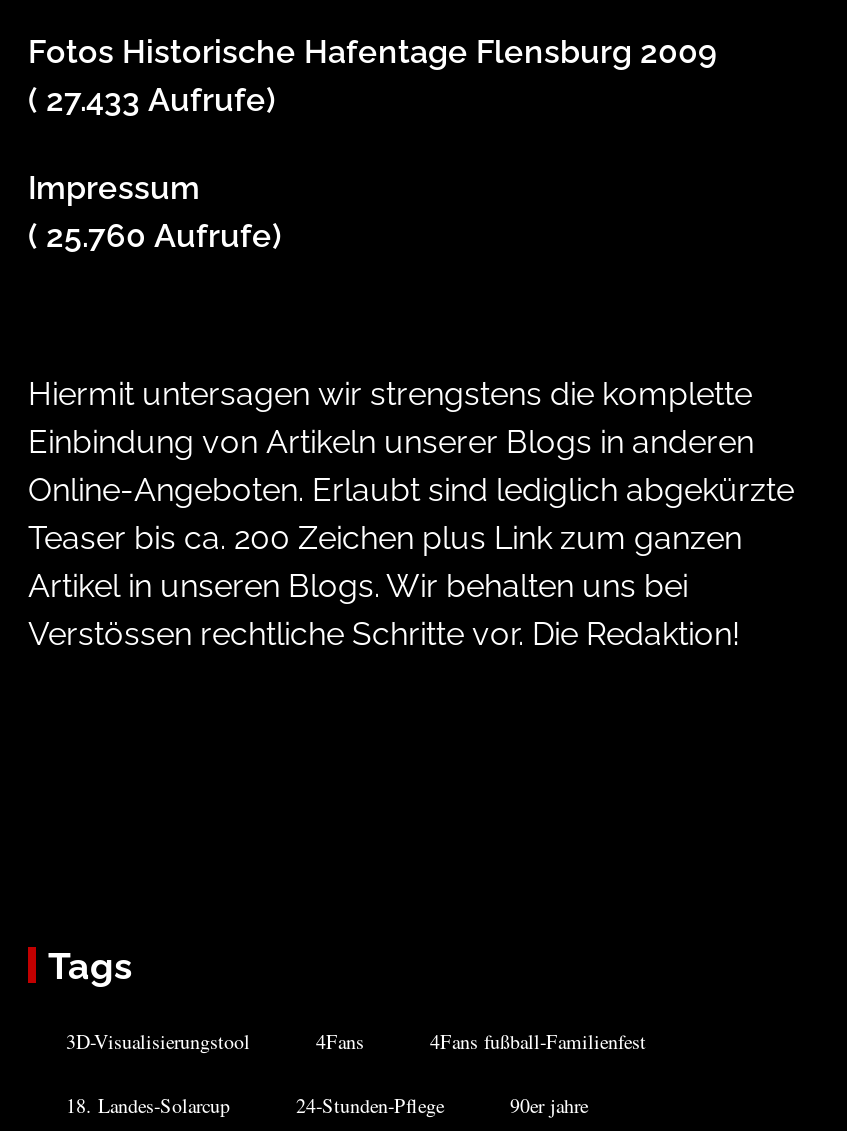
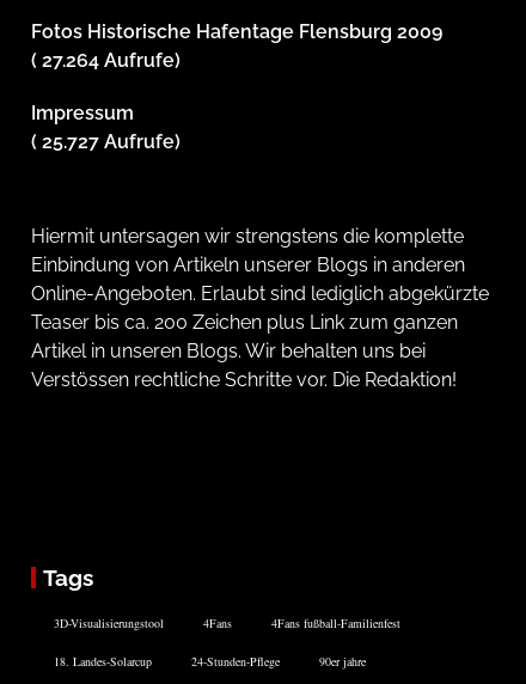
- ( 27.433 Aufrufe)
+ ( 27.264 Aufrufe)

- ( 25.760 Aufrufe)
+ ( 25.727 Aufrufe)
